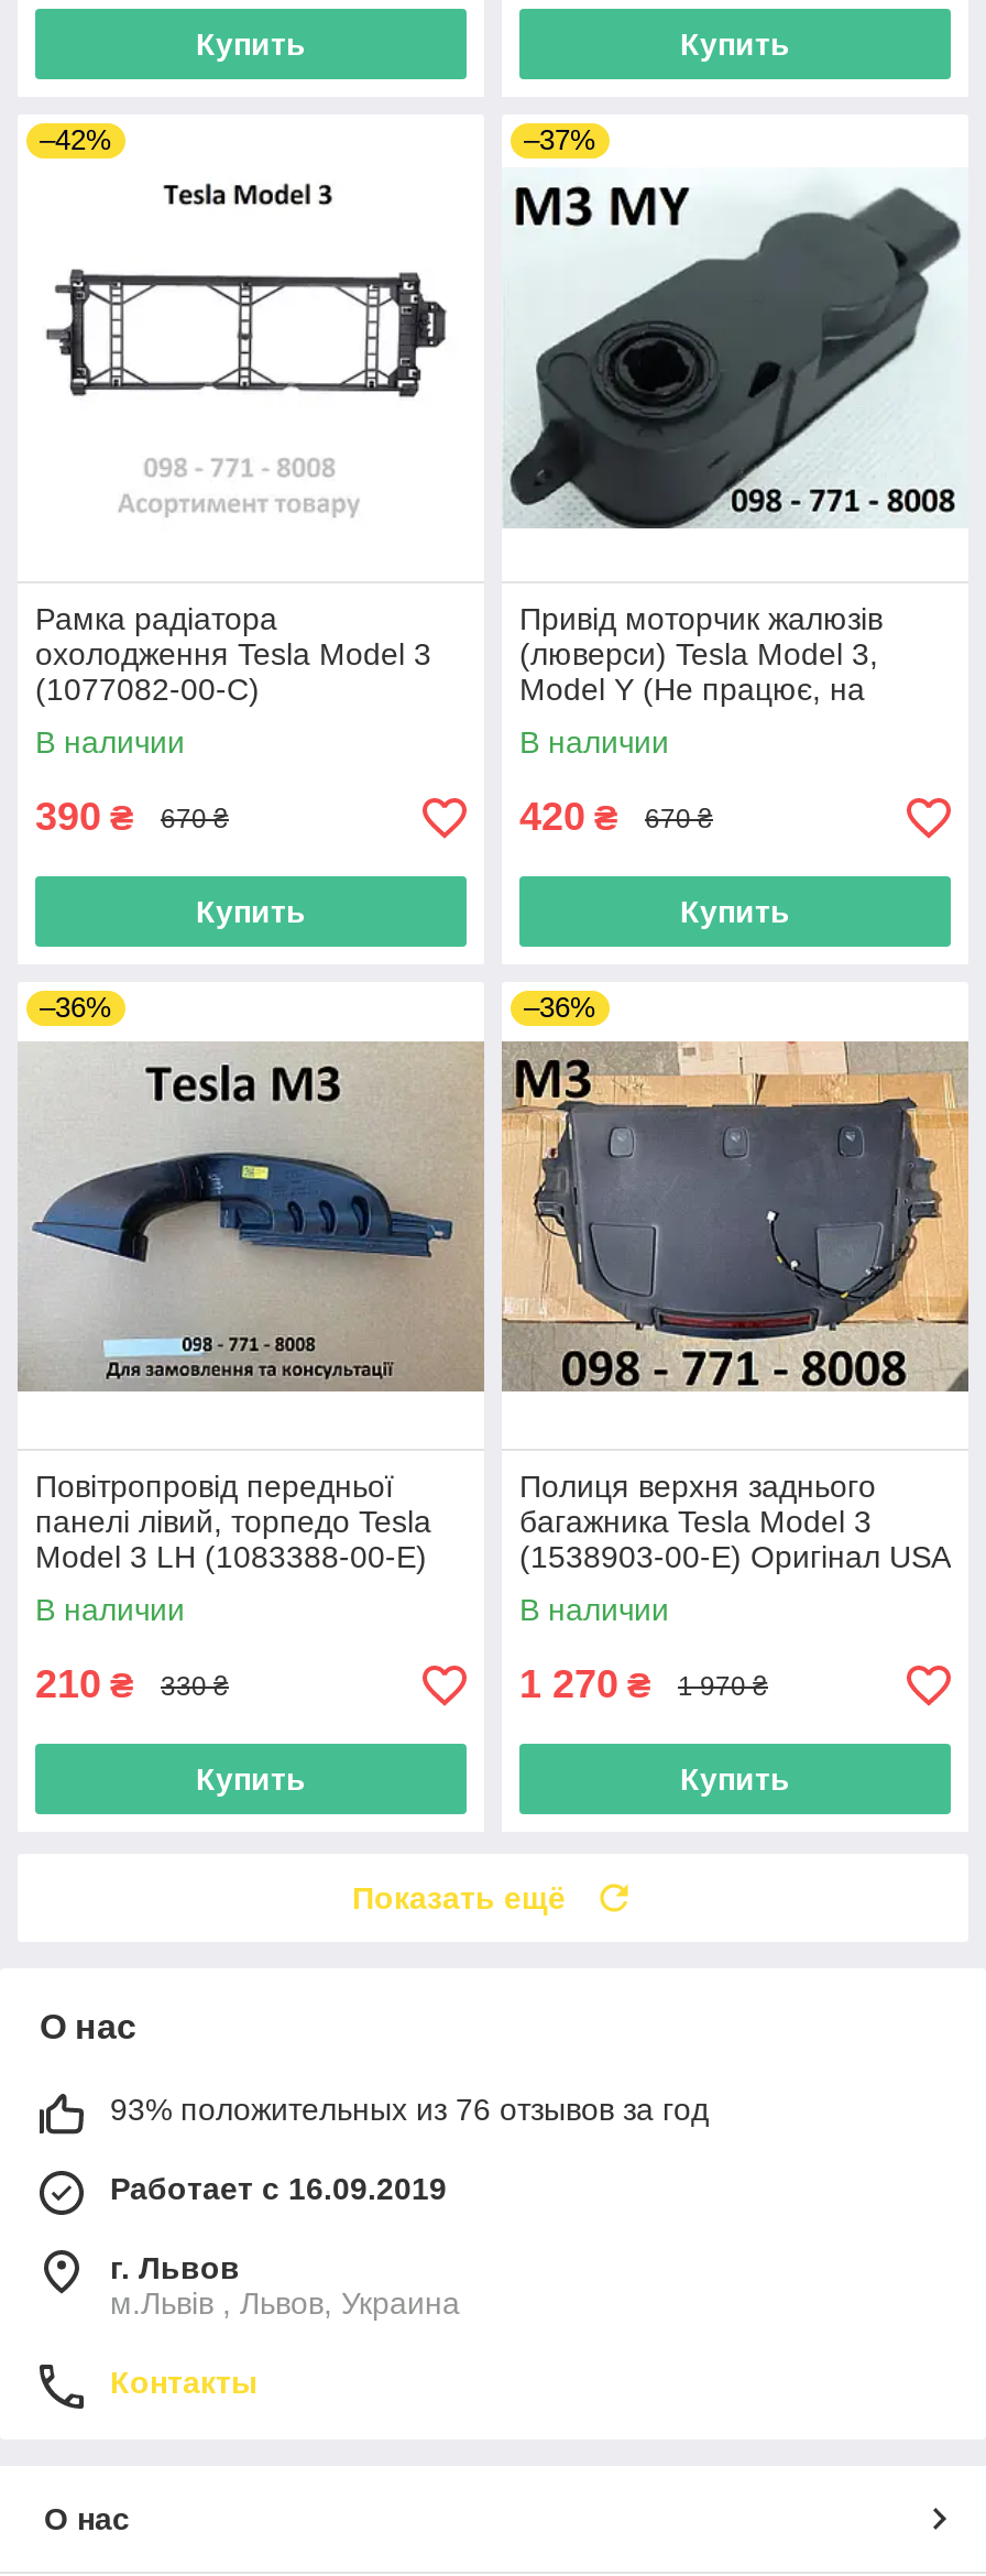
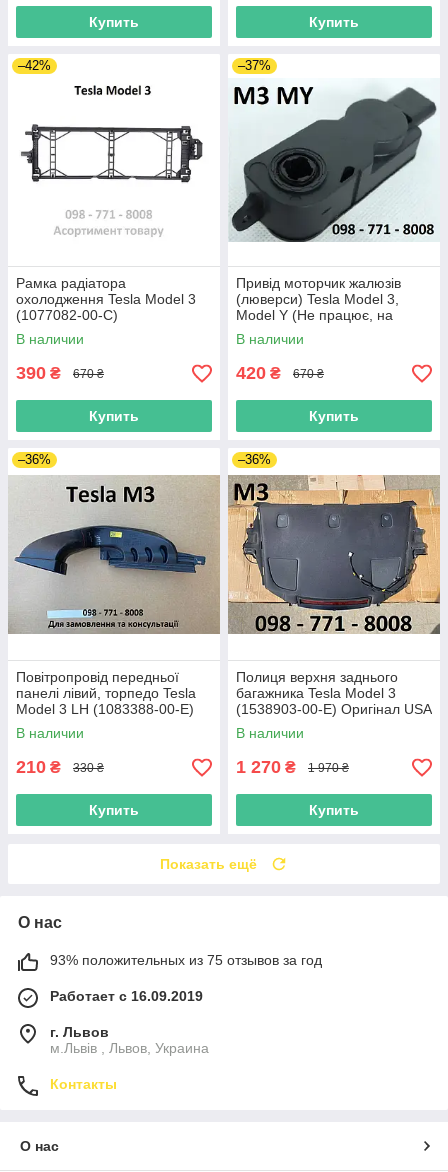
- 93% положительных из 76 отзывов за год
+ 93% положительных из 75 отзывов за год
